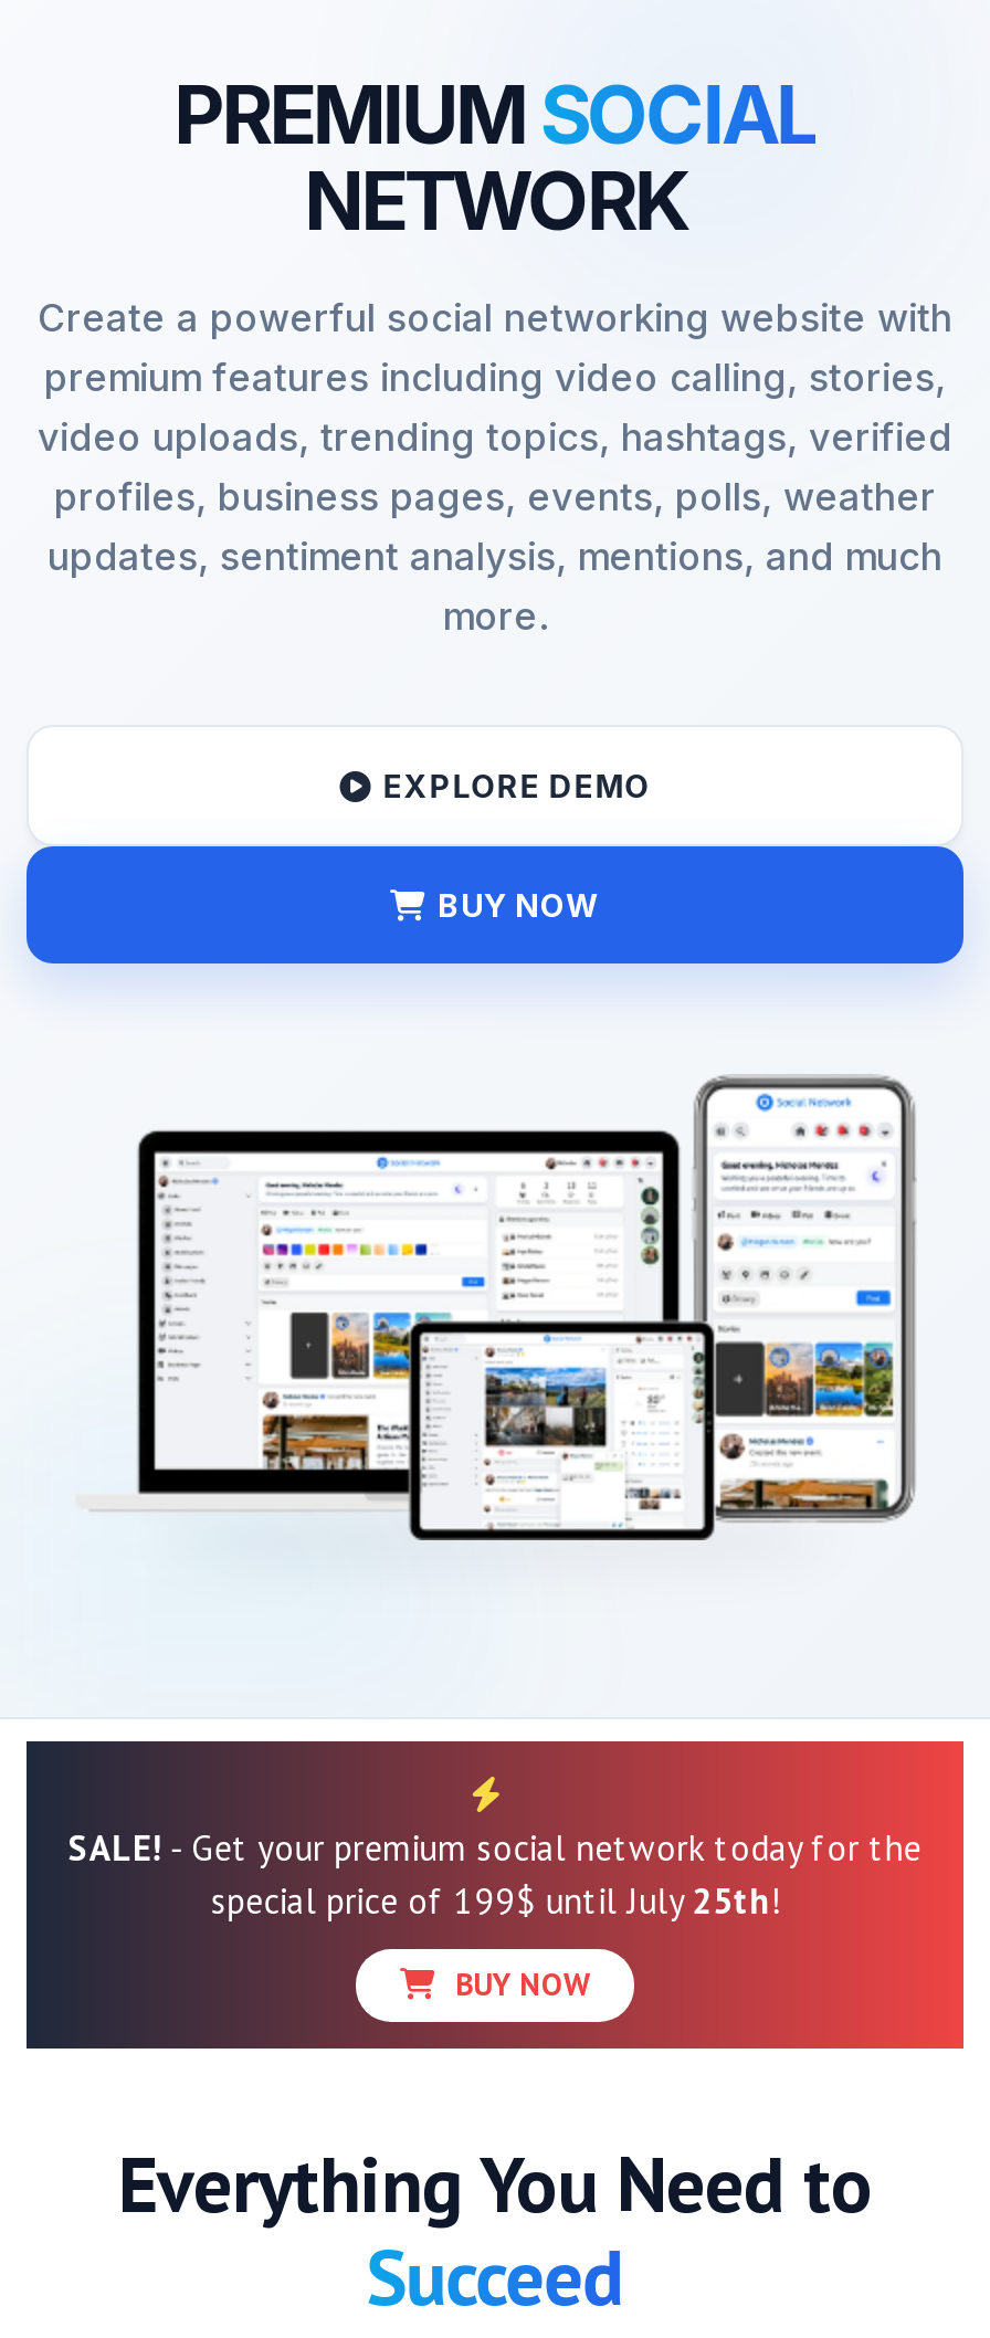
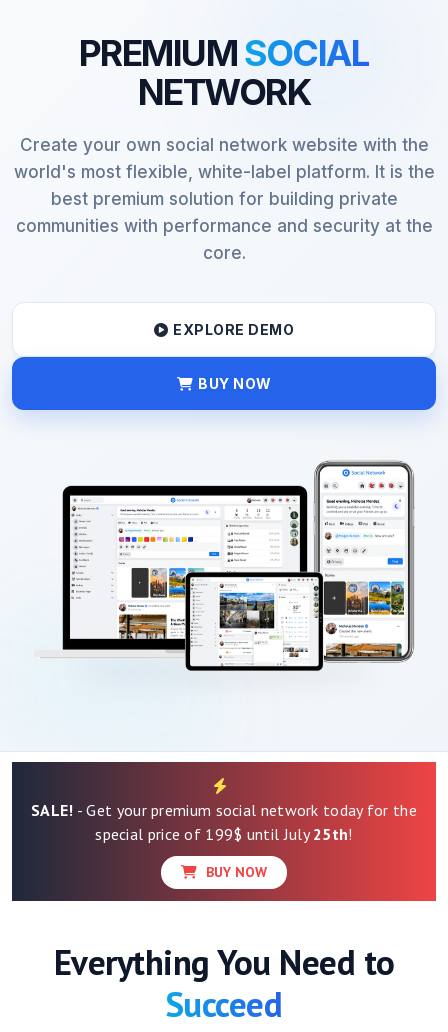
- Create a powerful social networking website with
- premium features including video calling, stories,
- video uploads, trending topics, hashtags, verified
- profiles, business pages, events, polls, weather
- updates, sentiment analysis, mentions, and much
- more.
+ Create your own social network website with the
+ world's most flexible, white-label platform. It is the
+ best premium solution for building private
+ communities with performance and security at the
+ core.
